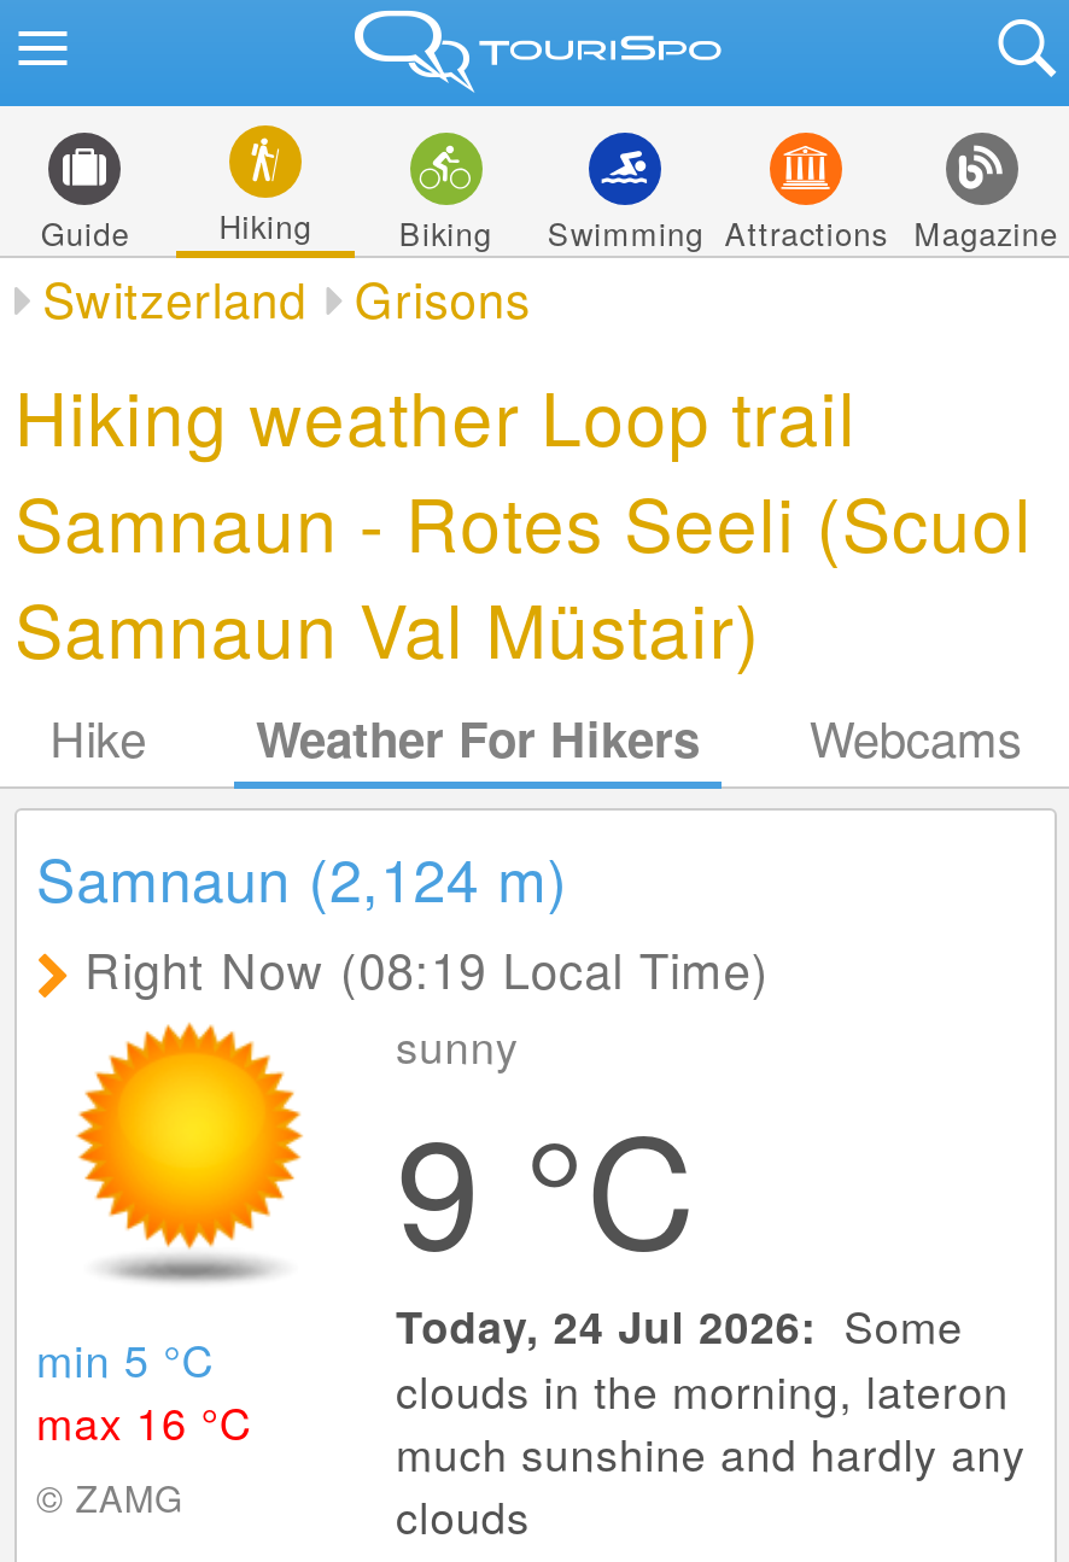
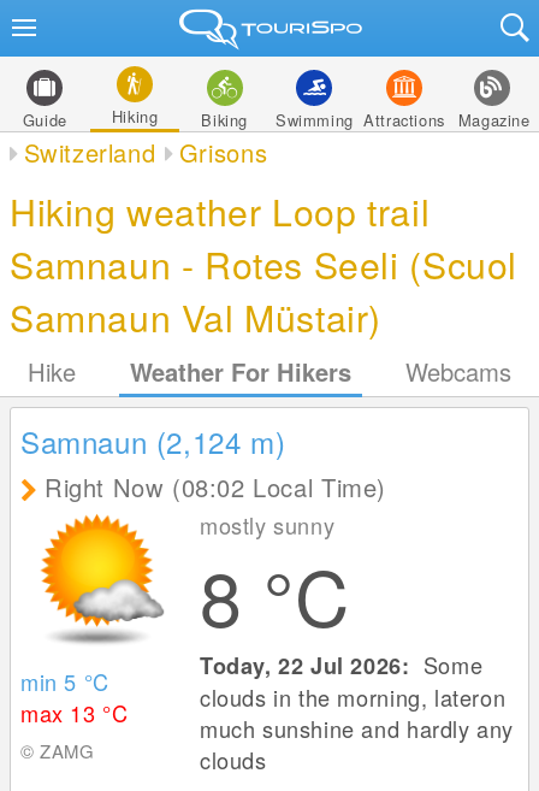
- Right Now (08:19 Local Time)
+ Right Now (08:02 Local Time)

- [image]
- sunny
- 9 °C
- Today, 24 Jul 2026: Some
+ [image]
+ mostly sunny
+ 8 °C
+ Today, 22 Jul 2026: Some

- max 16 °C
+ max 13 °C
